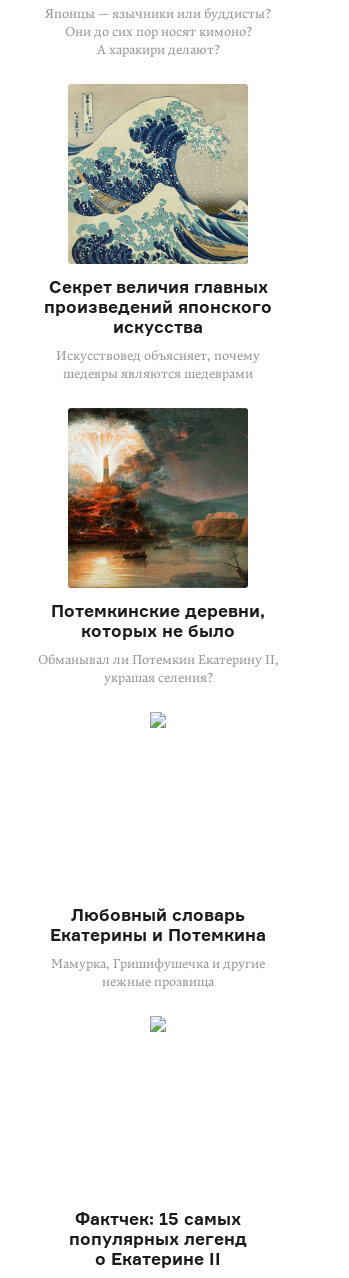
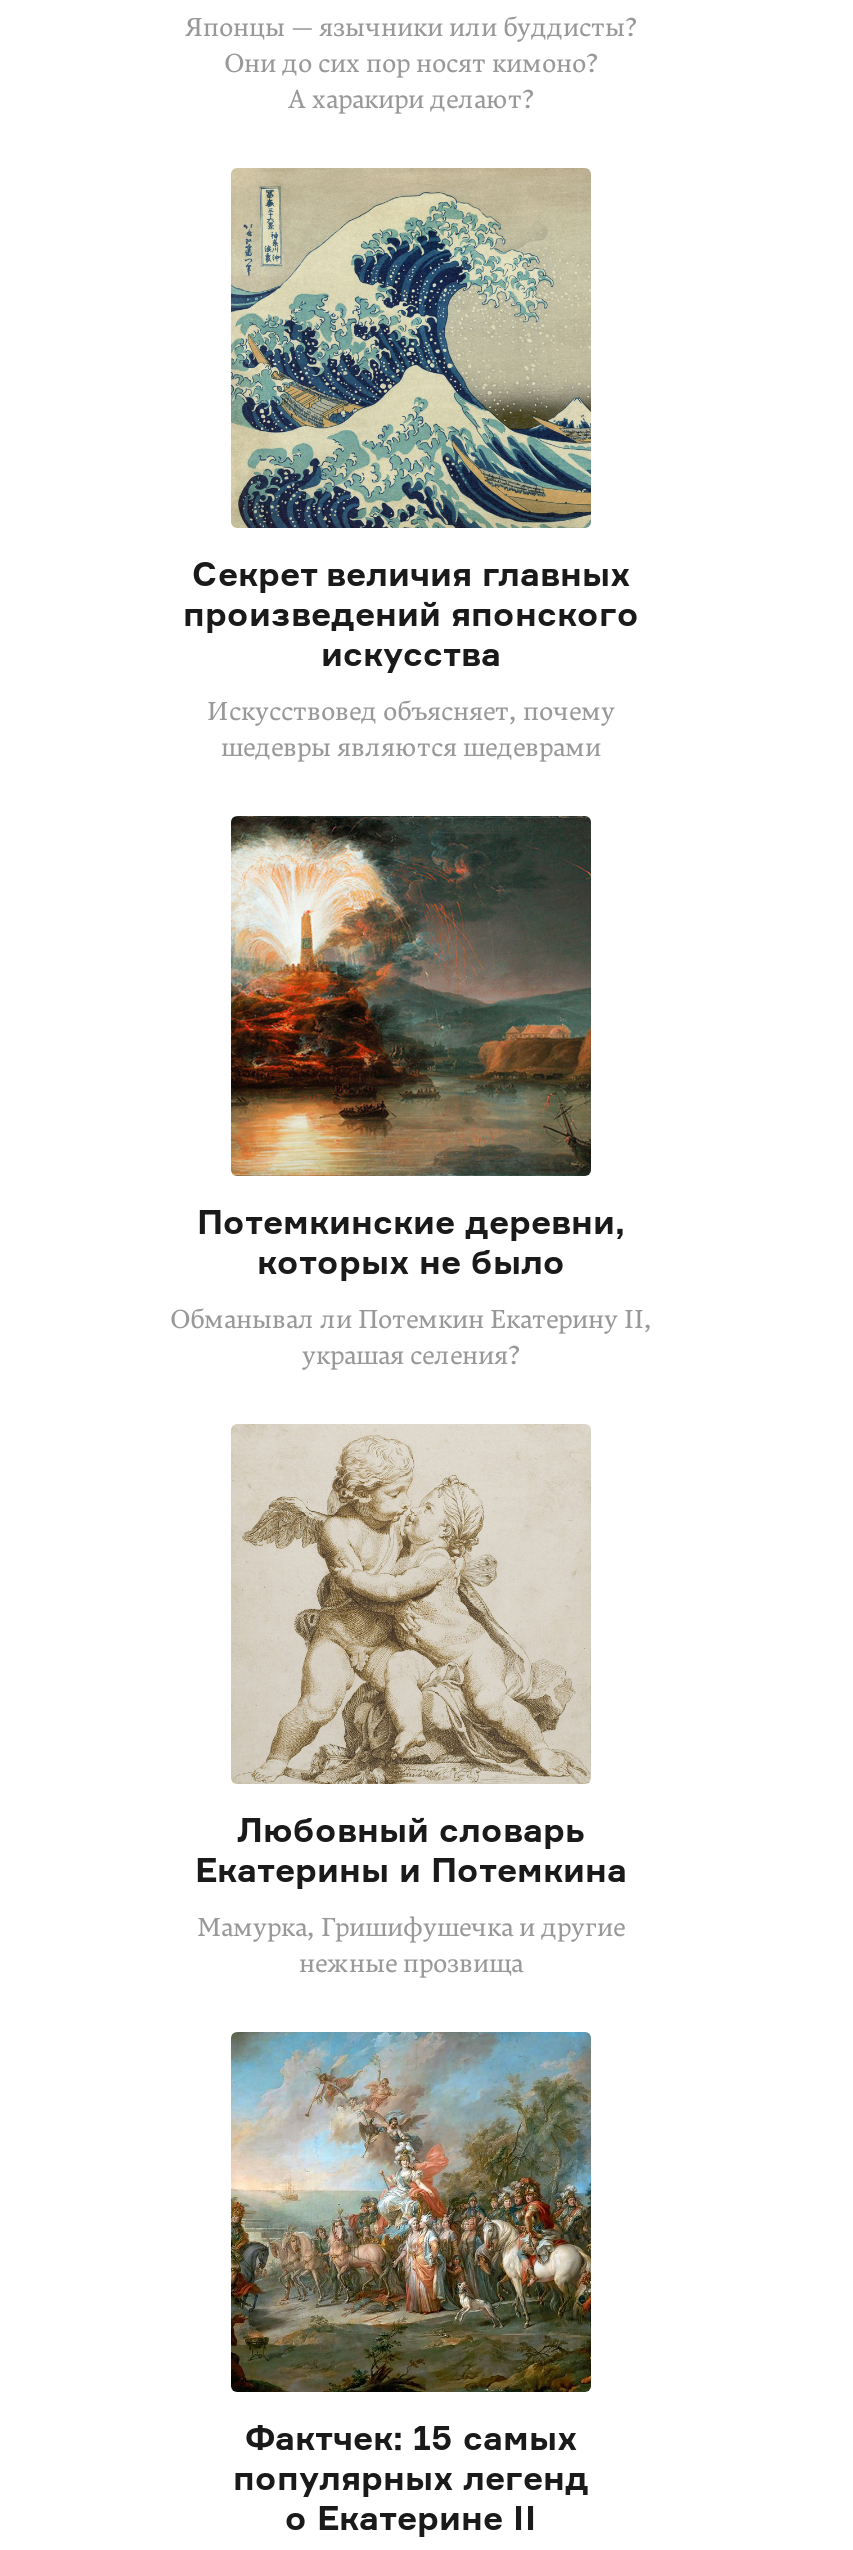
+ [image]

+ [image]
